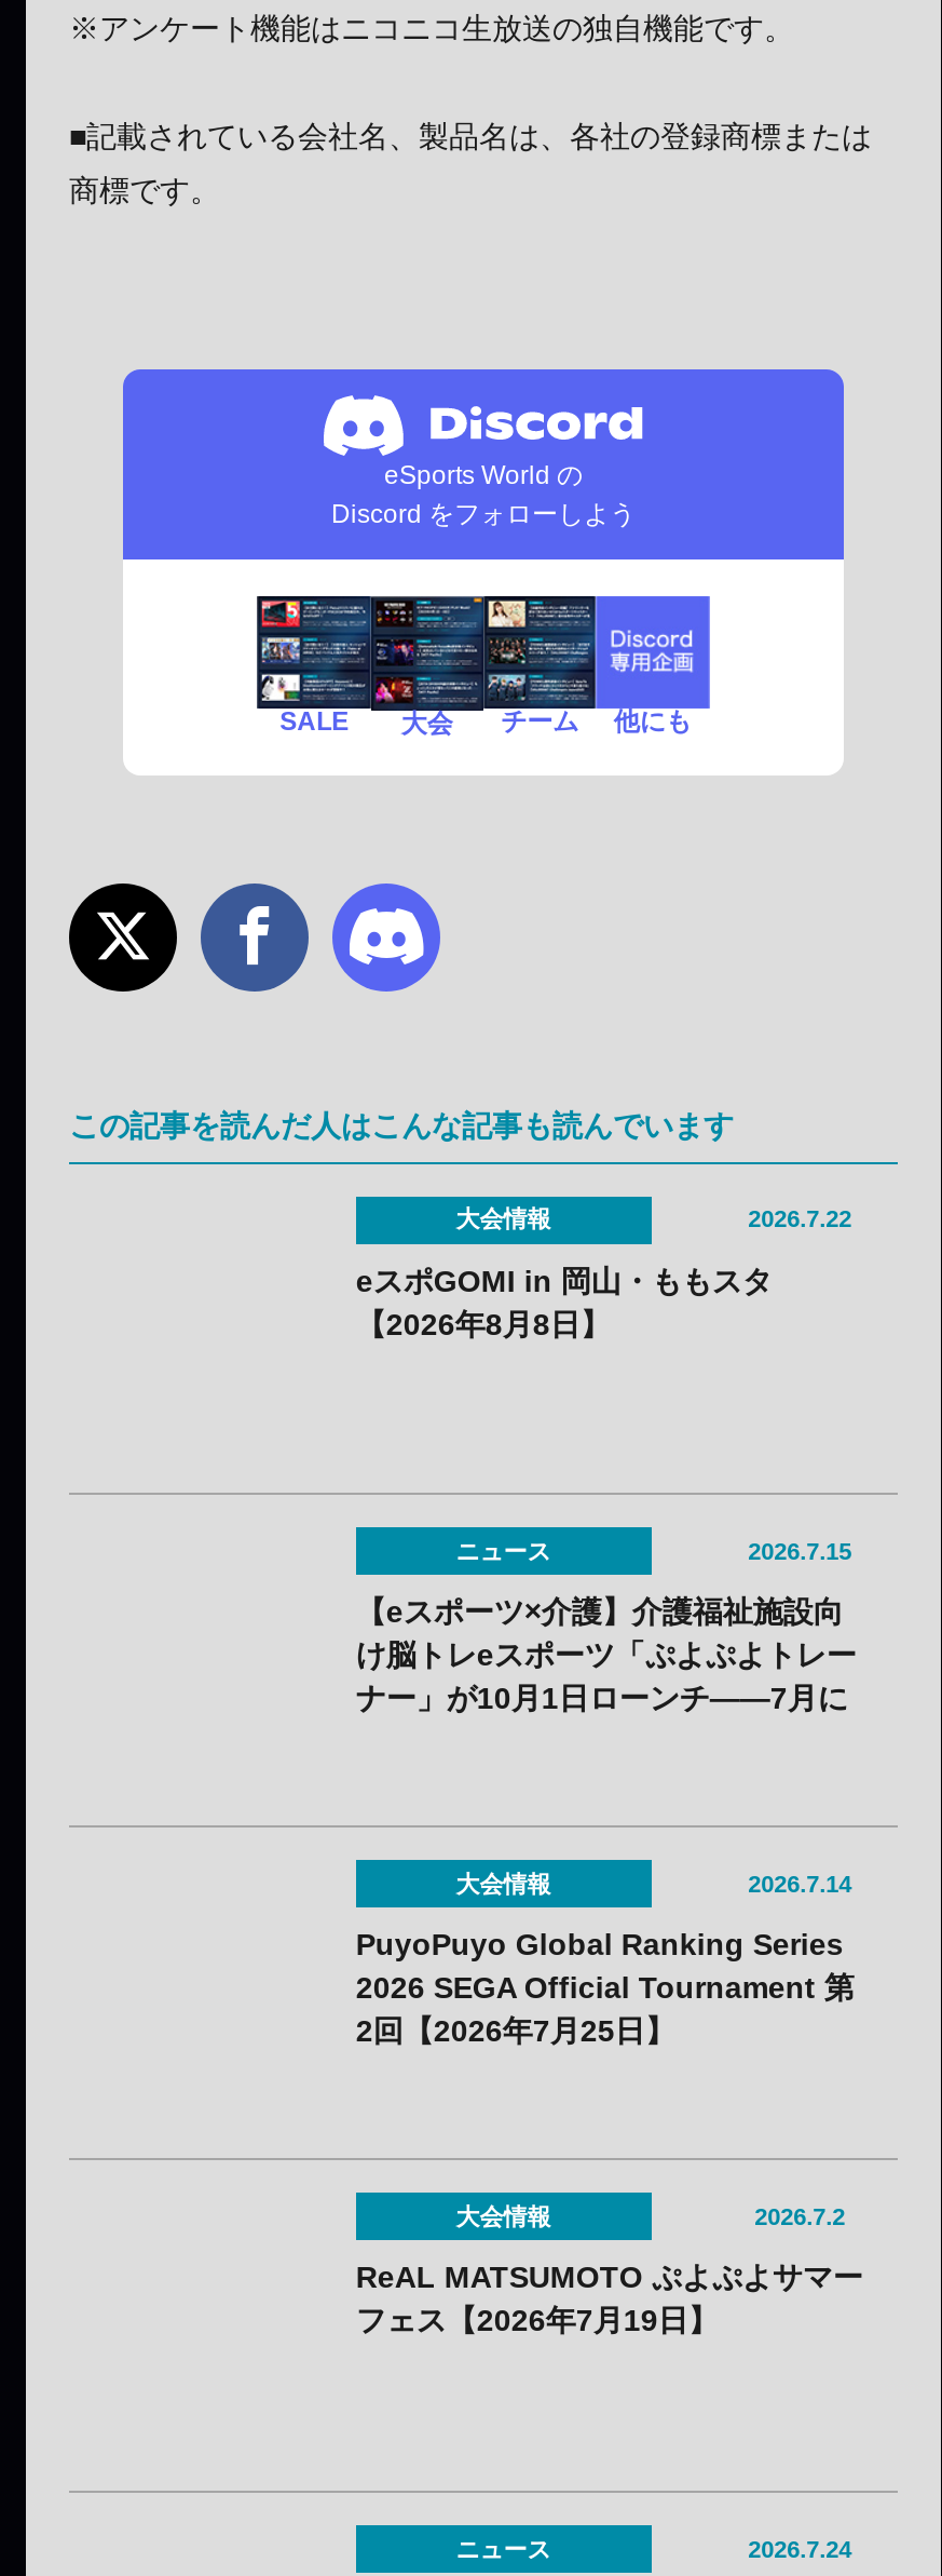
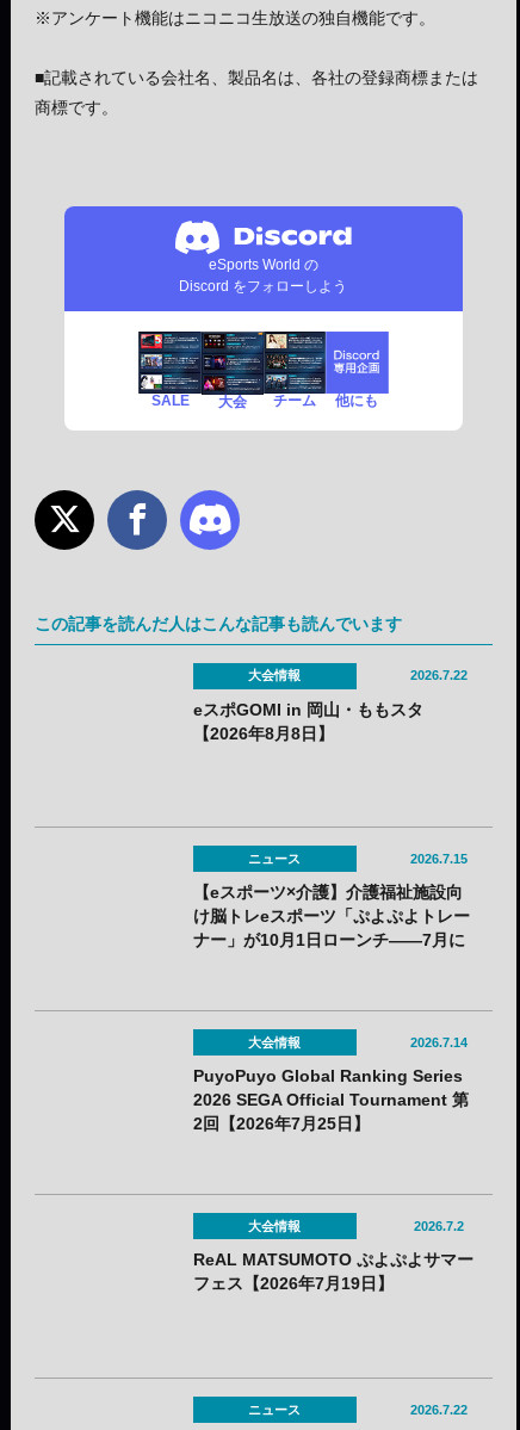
- 2026.7.24
+ 2026.7.22
